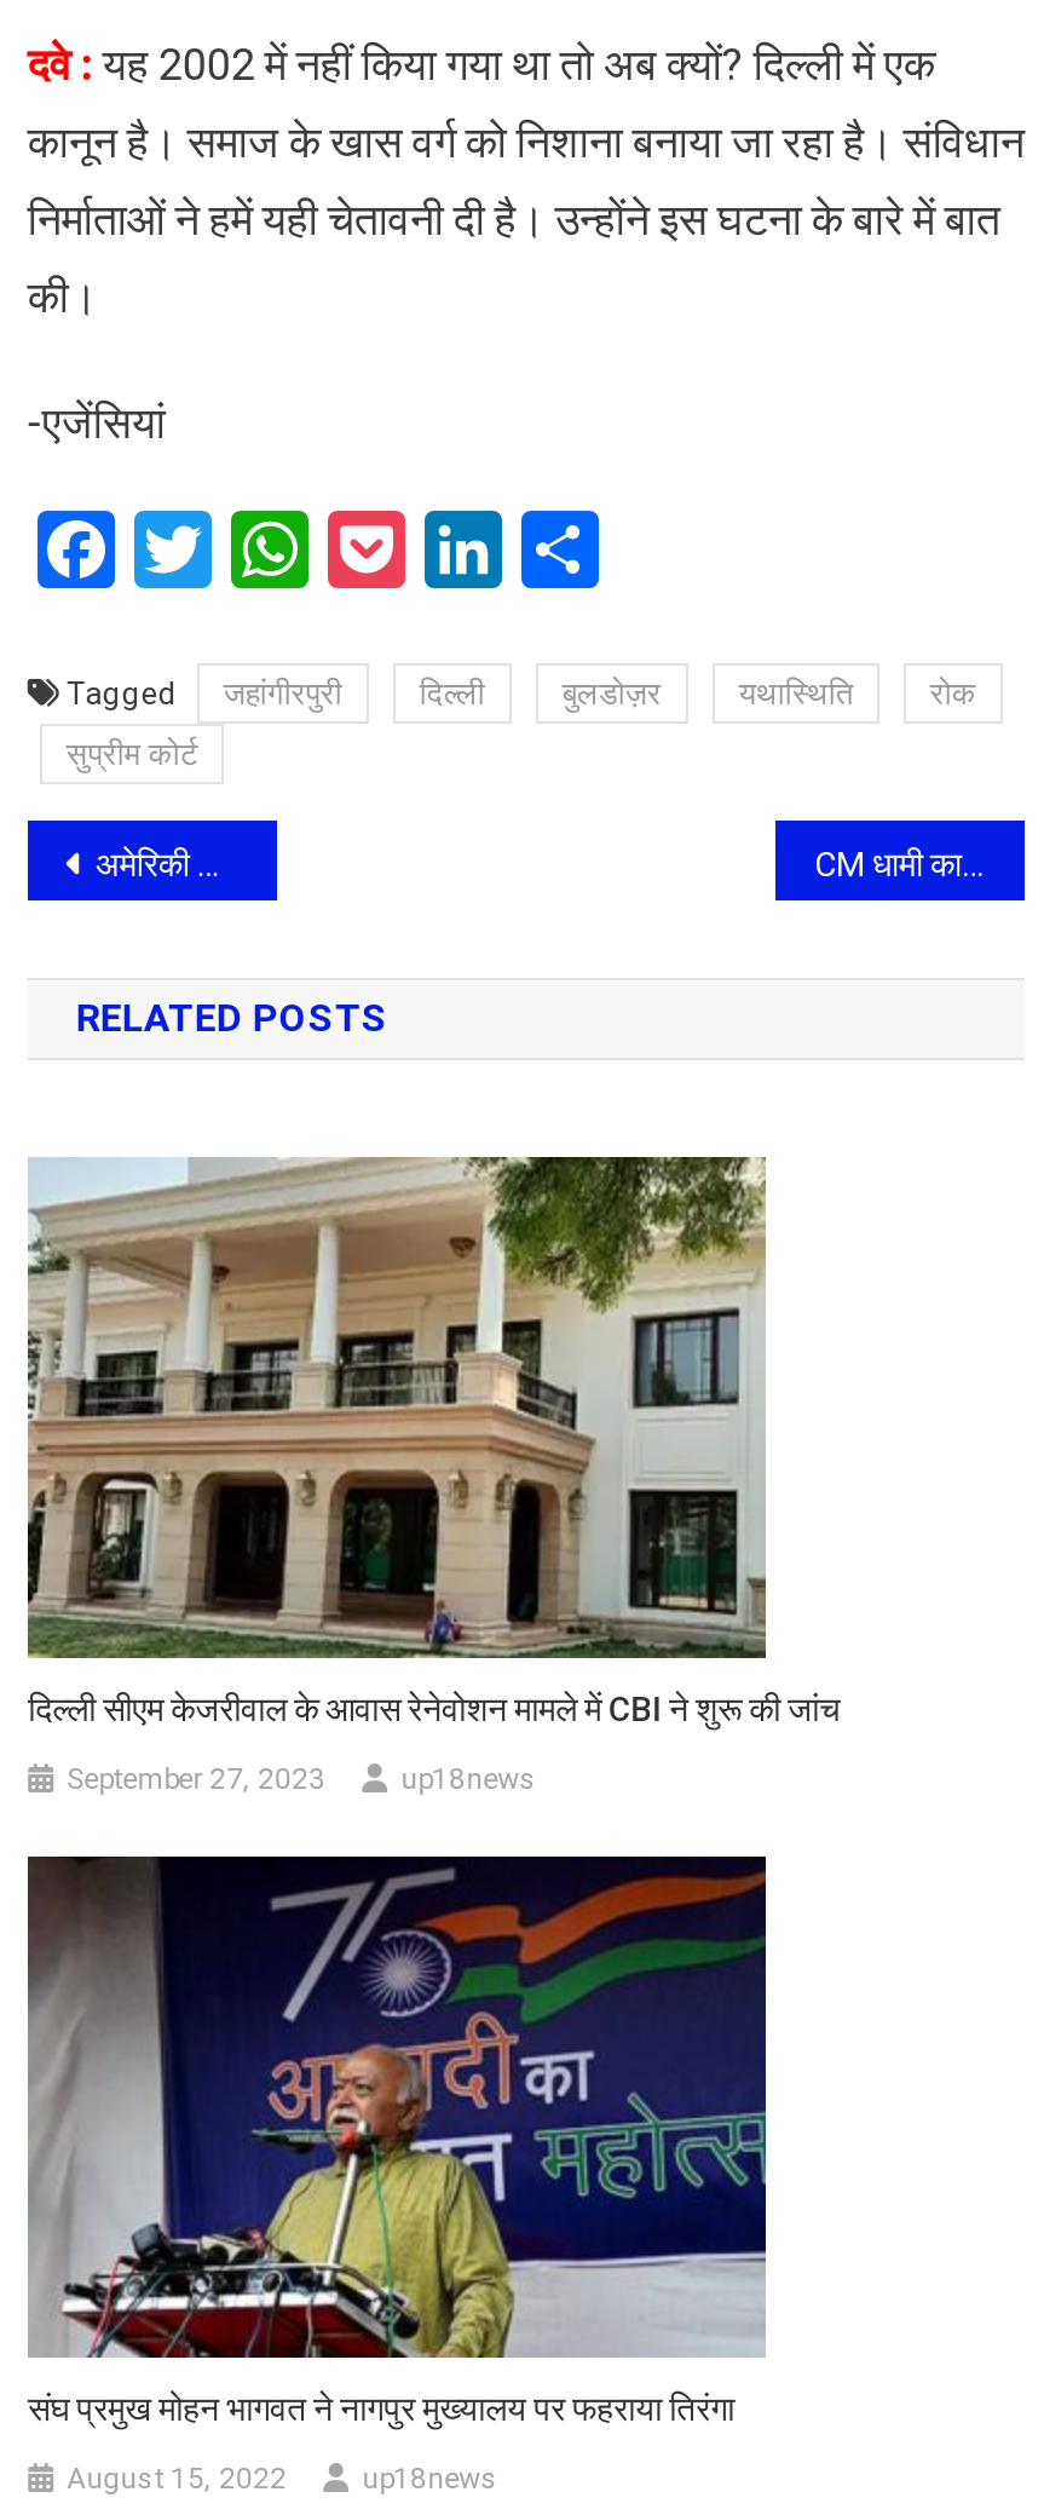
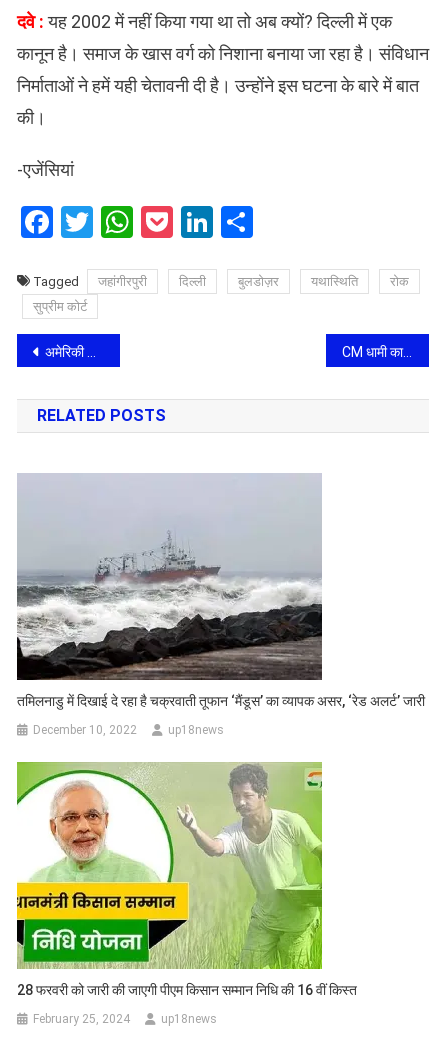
- [image]
- दिल्‍ली सीएम केजरीवाल के आवास रेनेवोशन मामले में CBI ने शुरू की जांच
+ [image]
+ तमिलनाडु में दिखाई दे रहा है चक्रवाती तूफान ‘मैंडूस’ का व्यापक असर, ‘रेड अलर्ट’ जारी

- September 27, 2023
+ December 10, 2022

- [image]
- संघ प्रमुख मोहन भागवत ने नागपुर मुख्‍यालय पर फहराया तिरंगा
+ [image]
+ 28 फरवरी को जारी की जाएगी पीएम किसान सम्मान निधि की 16 वीं किस्त

- August 15, 2022
+ February 25, 2024
